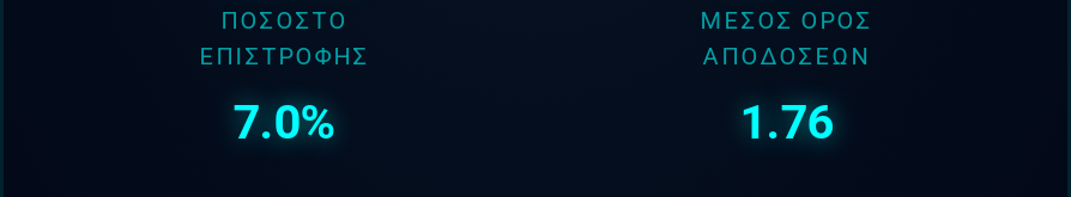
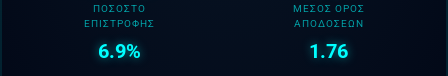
- 7.0%
+ 6.9%
